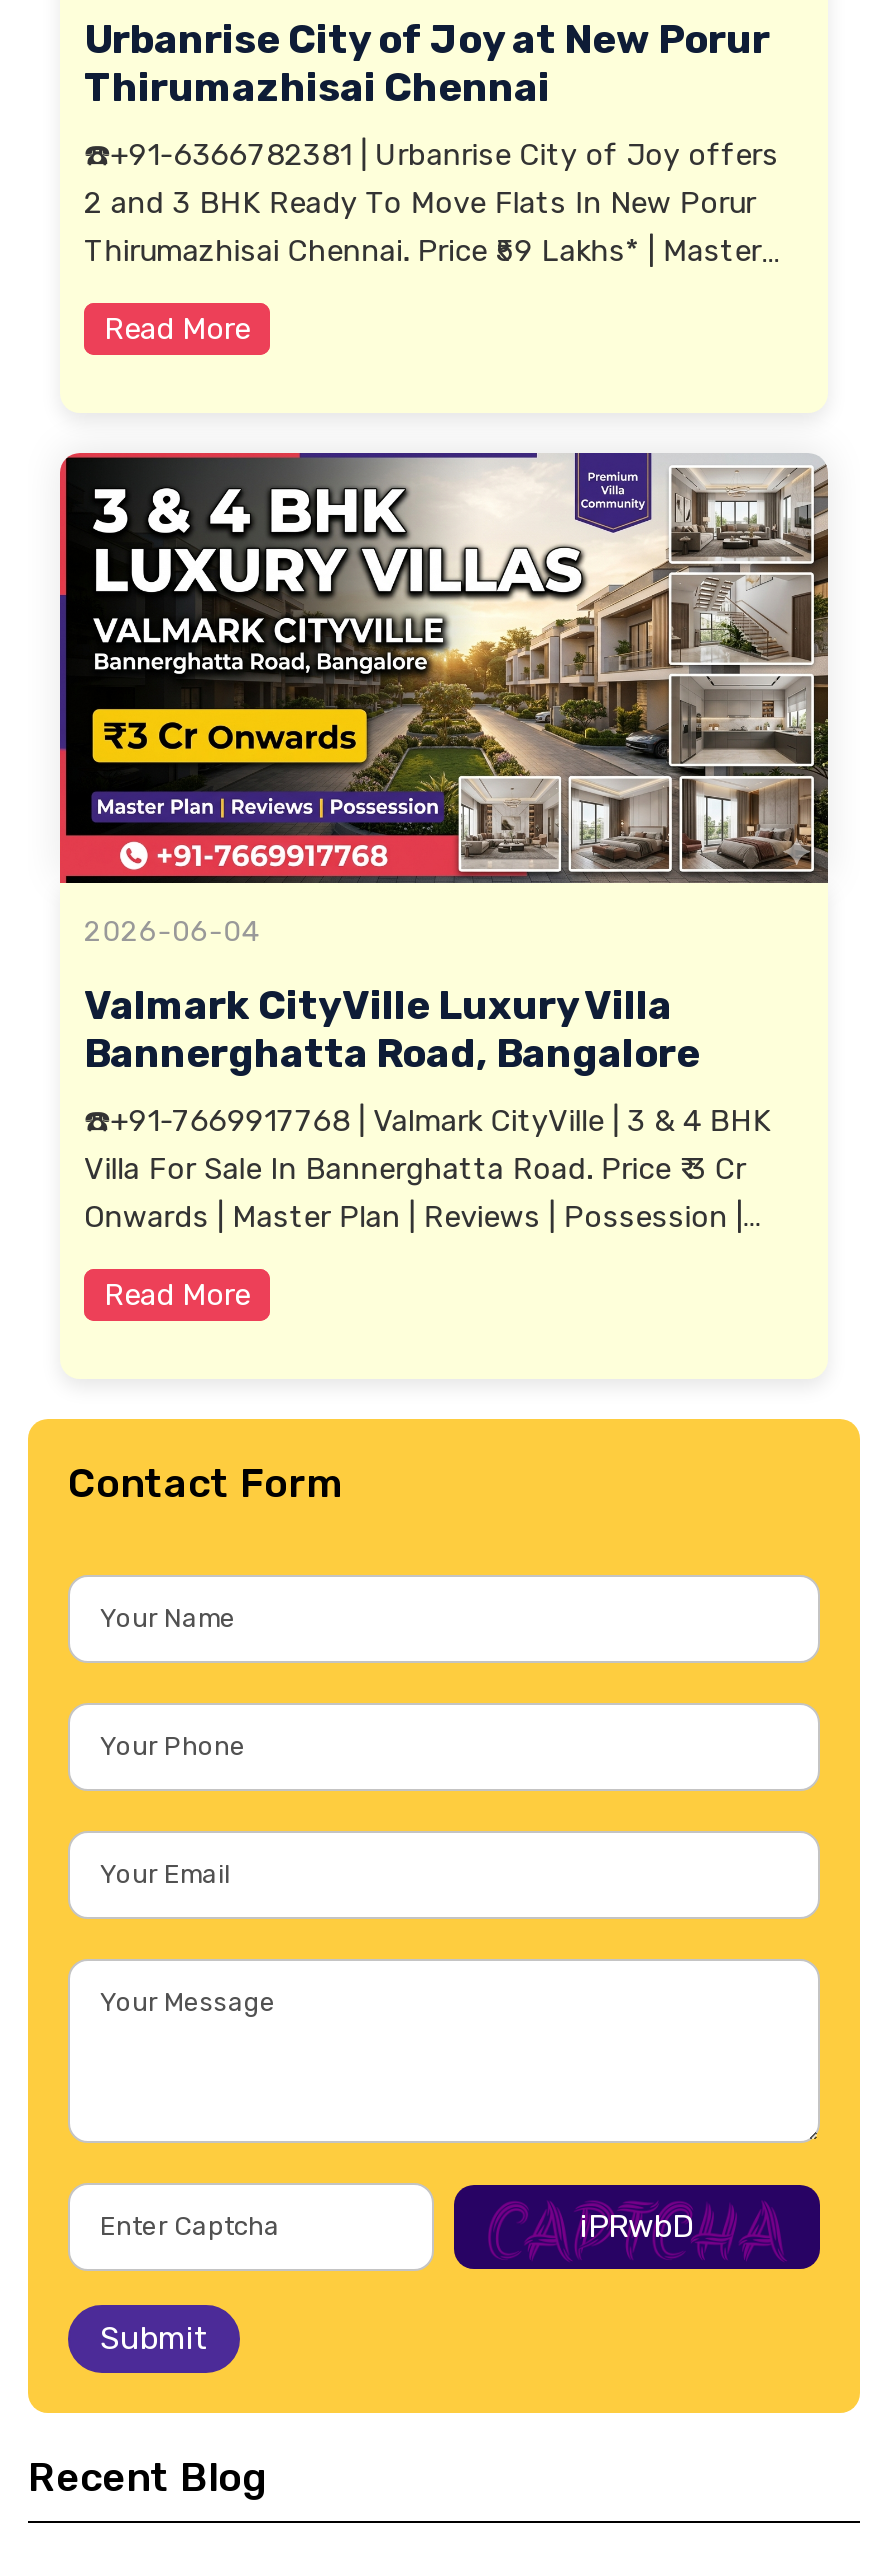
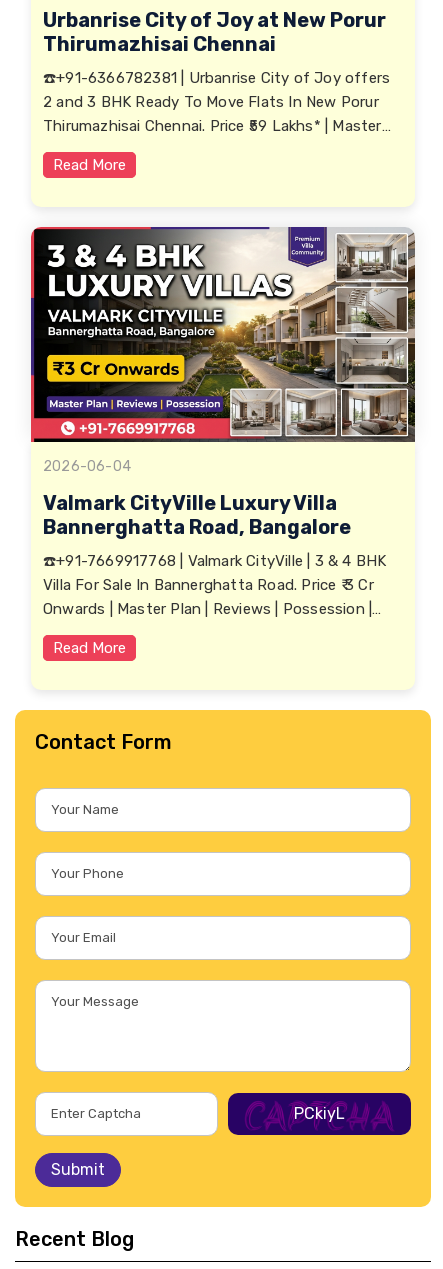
- iPRwbD
+ PCkiyL
